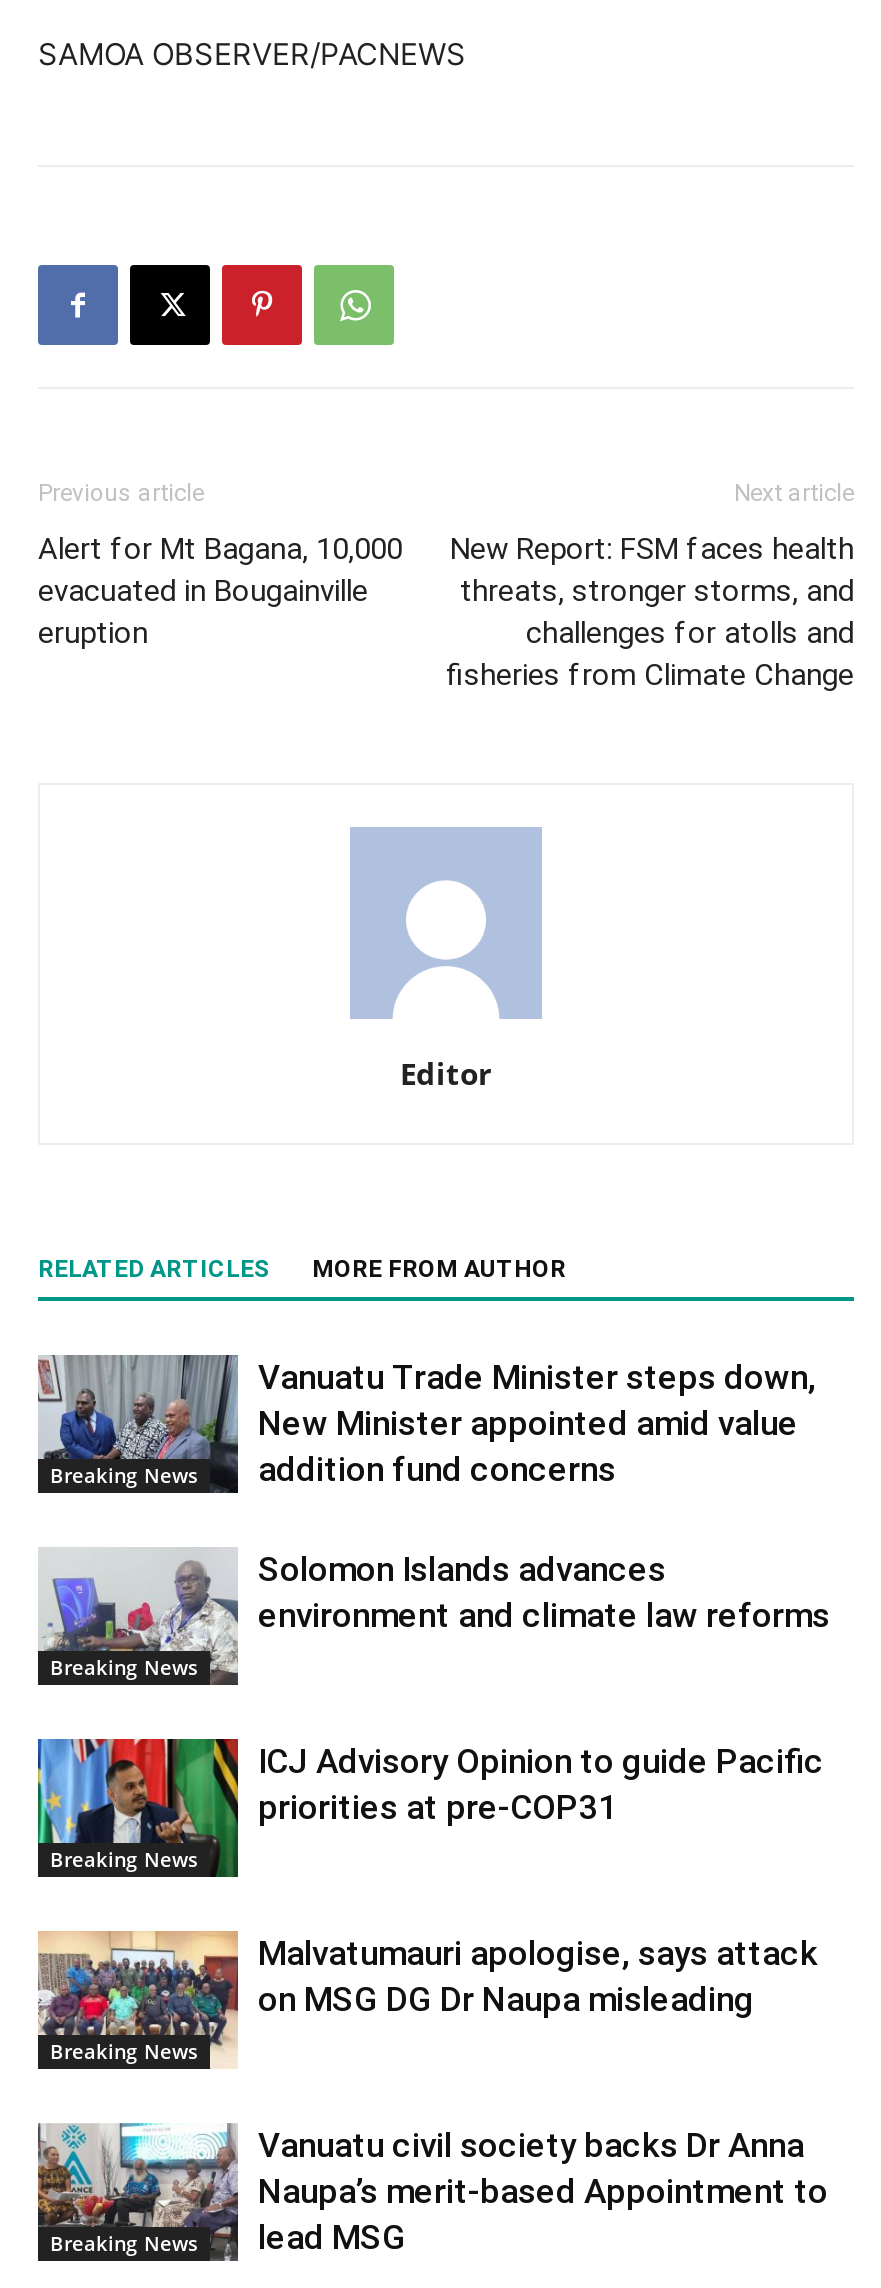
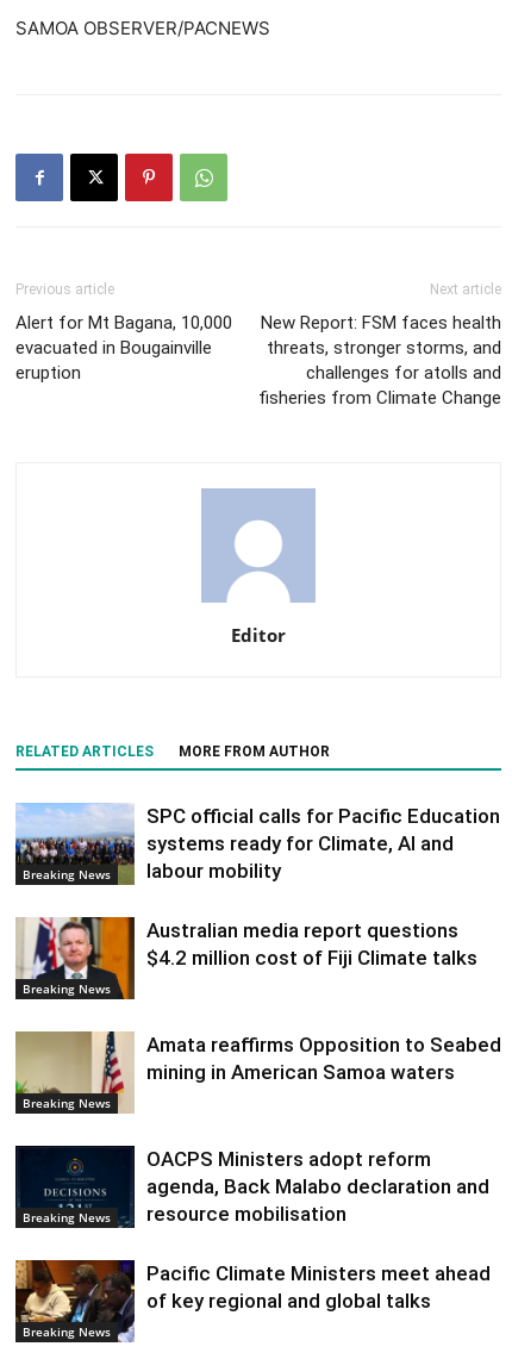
- [image]
- Vanuatu Trade Minister steps down,
- New Minister appointed amid value
- addition fund concerns
+ [image]
+ SPC official calls for Pacific Education
+ systems ready for Climate, AI and
+ labour mobility

- [image]
- Solomon Islands advances
- environment and climate law reforms
+ [image]
+ Australian media report questions
+ $4.2 million cost of Fiji Climate talks

- [image]
- ICJ Advisory Opinion to guide Pacific
- priorities at pre-COP31
+ [image]
+ Amata reaffirms Opposition to Seabed
+ mining in American Samoa waters

- [image]
- Malvatumauri apologise, says attack
- on MSG DG Dr Naupa misleading
+ [image]
+ OACPS Ministers adopt reform
+ agenda, Back Malabo declaration and
+ resource mobilisation

- [image]
- Vanuatu civil society backs Dr Anna
- Naupa’s merit-based Appointment to
- lead MSG
+ [image]
+ Pacific Climate Ministers meet ahead
+ of key regional and global talks
